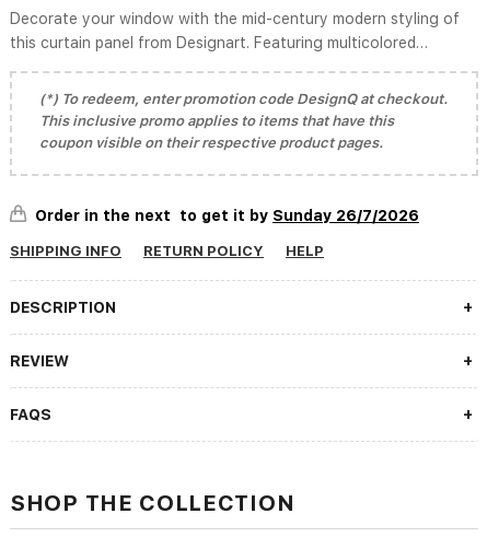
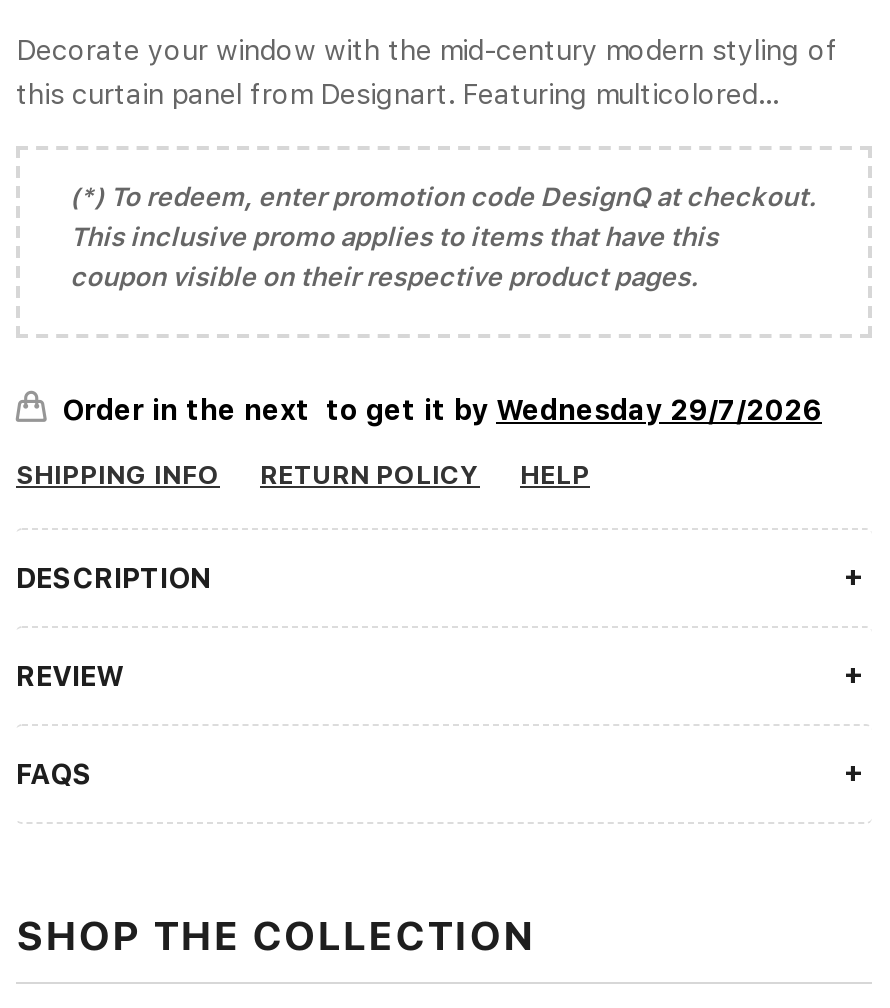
- Order in the next to get it by Sunday 26/7/2026
+ Order in the next to get it by Wednesday 29/7/2026
